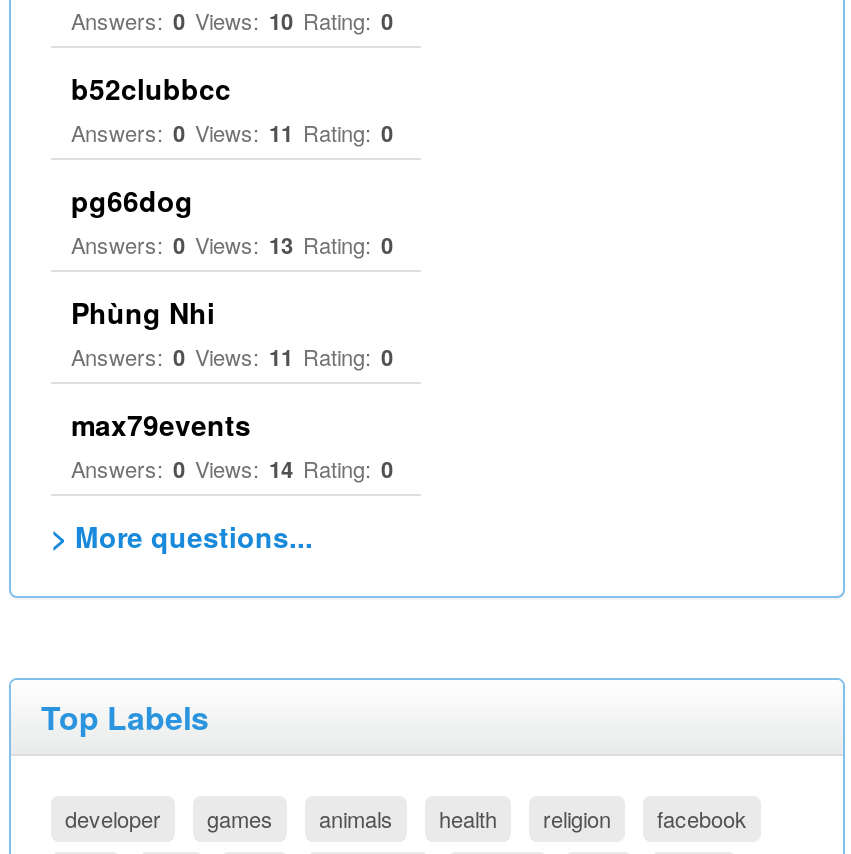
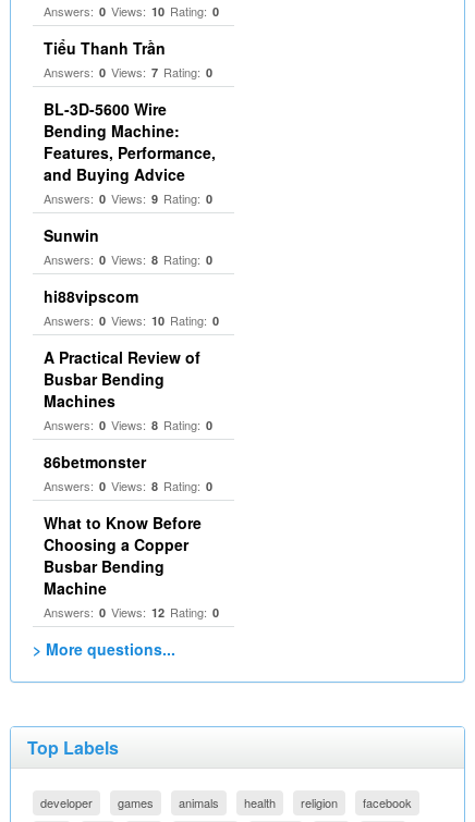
- b52clubbcc
- Answers: 0 Views: 11 Rating: 0
- pg66dog
- Answers: 0 Views: 13 Rating: 0
- Phùng Nhi
- Answers: 0 Views: 11 Rating: 0
- max79events
- Answers: 0 Views: 14 Rating: 0
+ Tiểu Thanh Trần
+ Answers: 0 Views: 7 Rating: 0
+ BL-3D-5600 Wire
+ Bending Machine:
+ Features, Performance,
+ and Buying Advice
+ Answers: 0 Views: 9 Rating: 0
+ Sunwin
+ Answers: 0 Views: 8 Rating: 0
+ hi88vipscom
+ Answers: 0 Views: 10 Rating: 0
+ A Practical Review of
+ Busbar Bending
+ Machines
+ Answers: 0 Views: 8 Rating: 0
+ 86betmonster
+ Answers: 0 Views: 8 Rating: 0
+ What to Know Before
+ Choosing a Copper
+ Busbar Bending
+ Machine
+ Answers: 0 Views: 12 Rating: 0
